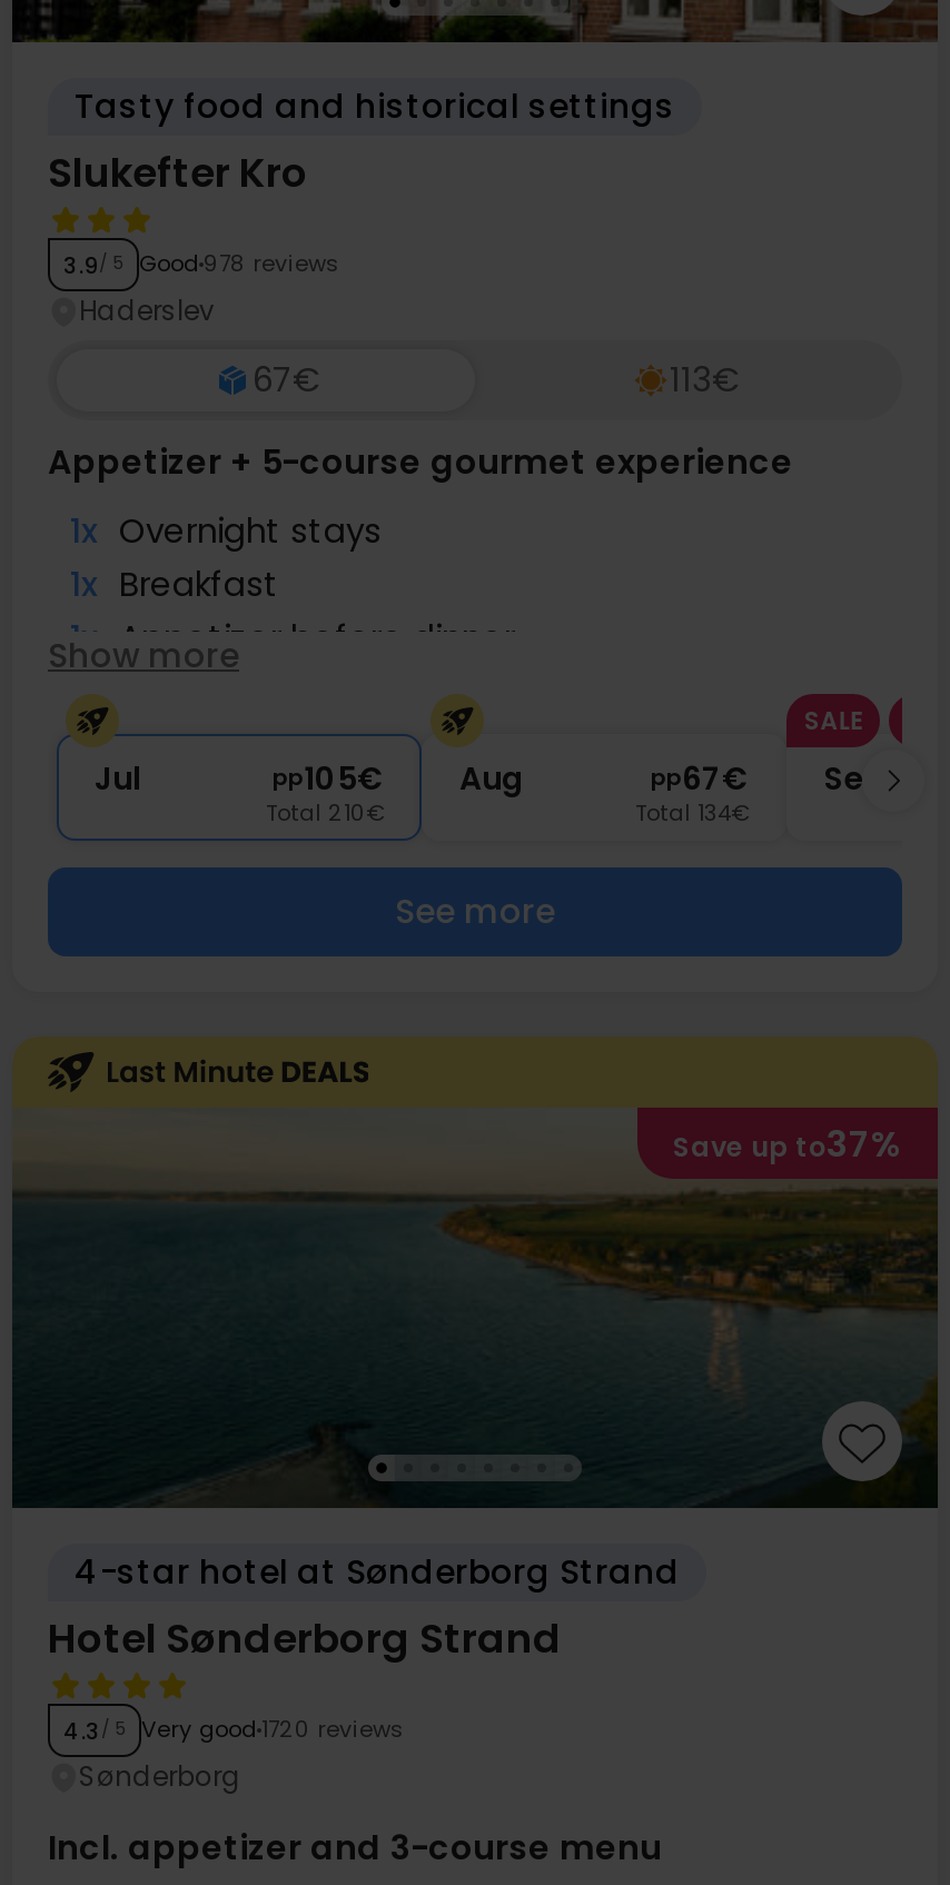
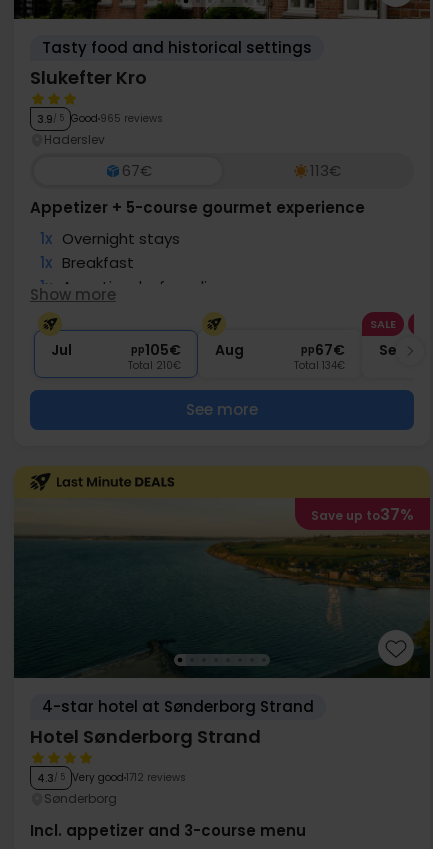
- 3.9/ 5 Good 978 reviews
+ 3.9/ 5 Good 965 reviews

- 4.3/ 5 Very good 1720 reviews
+ 4.3/ 5 Very good 1712 reviews
